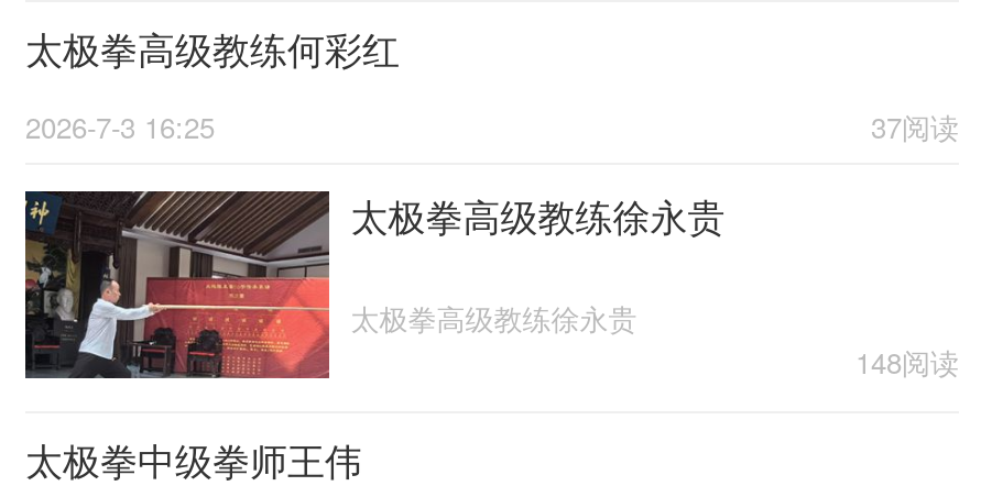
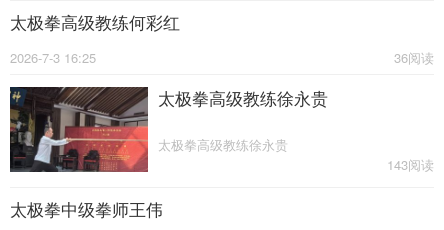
- 37阅读
+ 36阅读

- 148阅读
+ 143阅读
